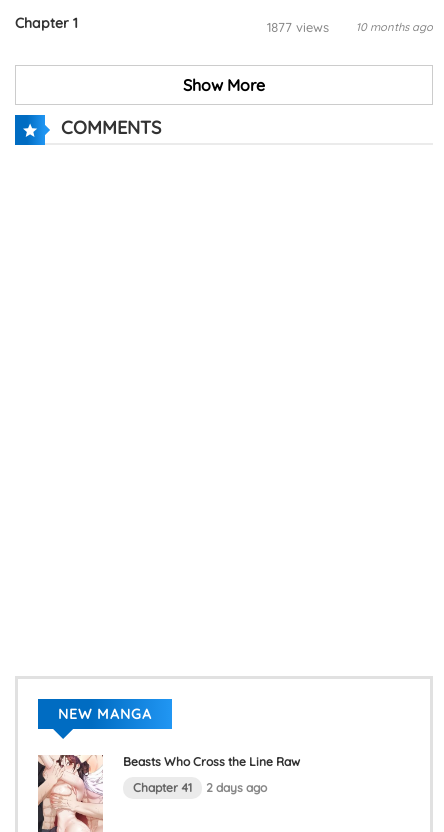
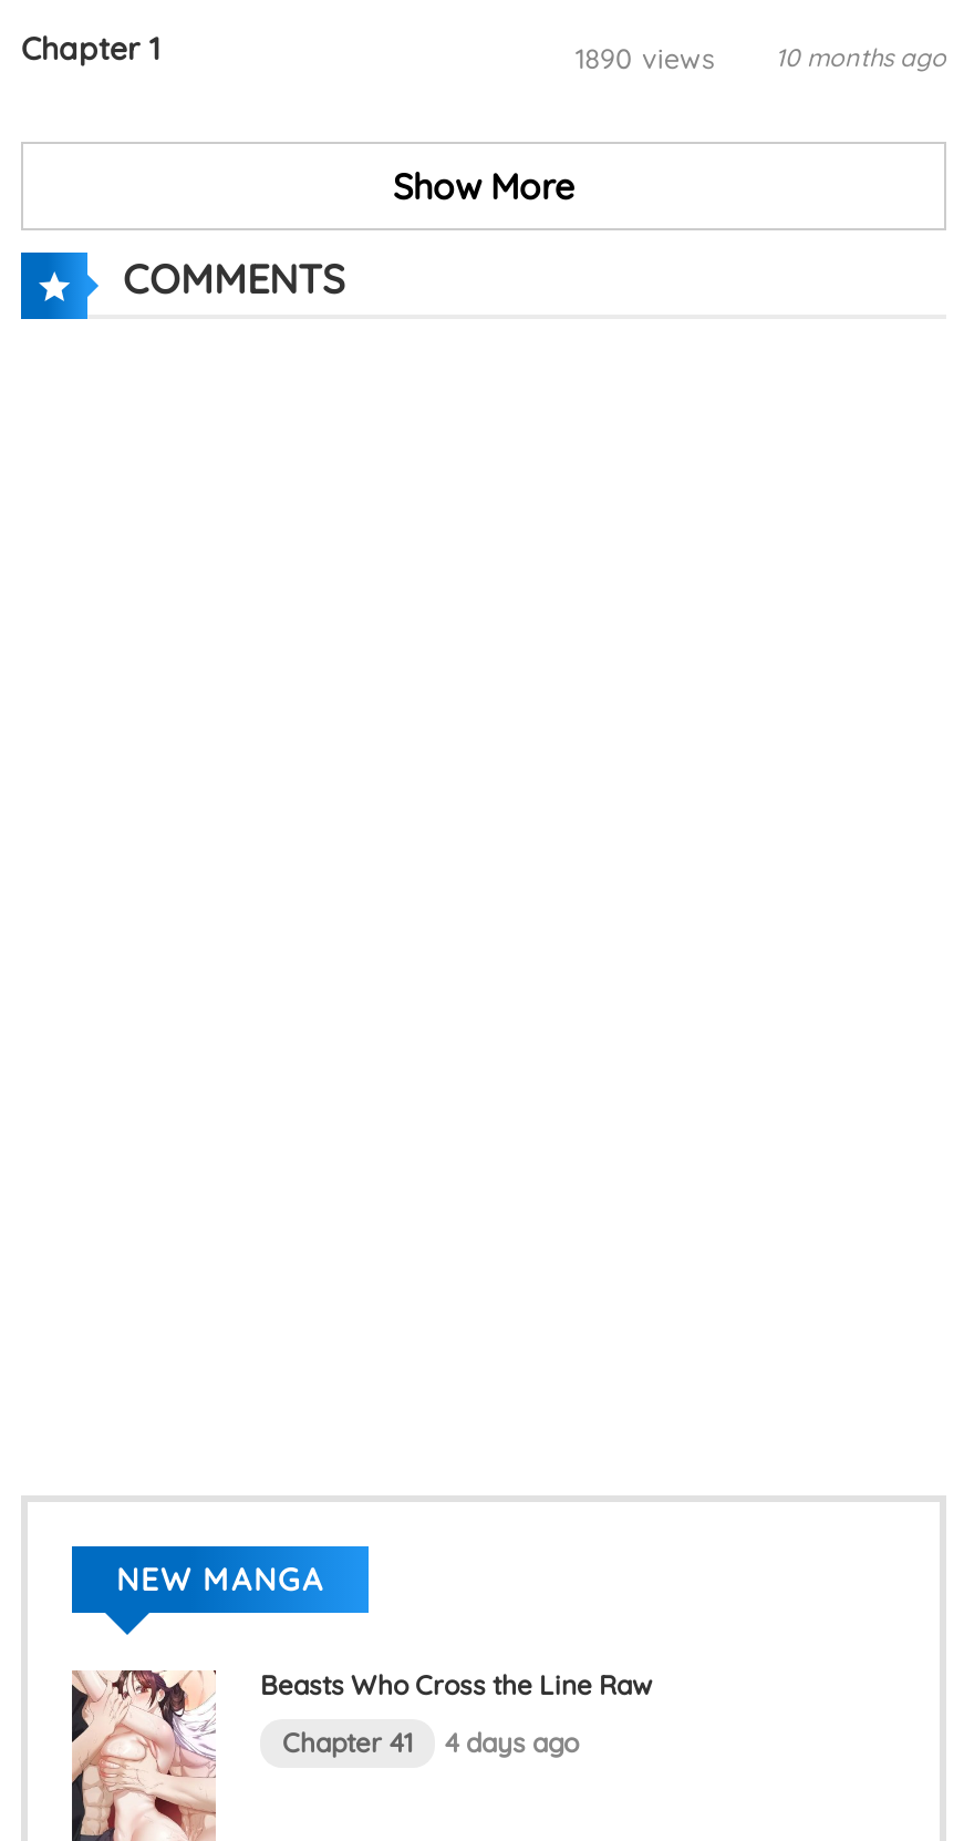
- 1877 views 10 months ago
+ 1890 views 10 months ago

- Chapter 41 2 days ago
+ Chapter 41 4 days ago
